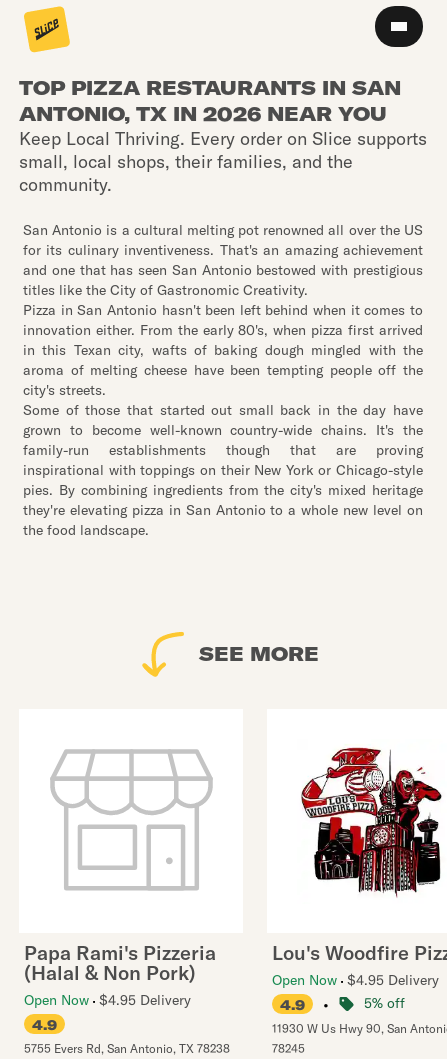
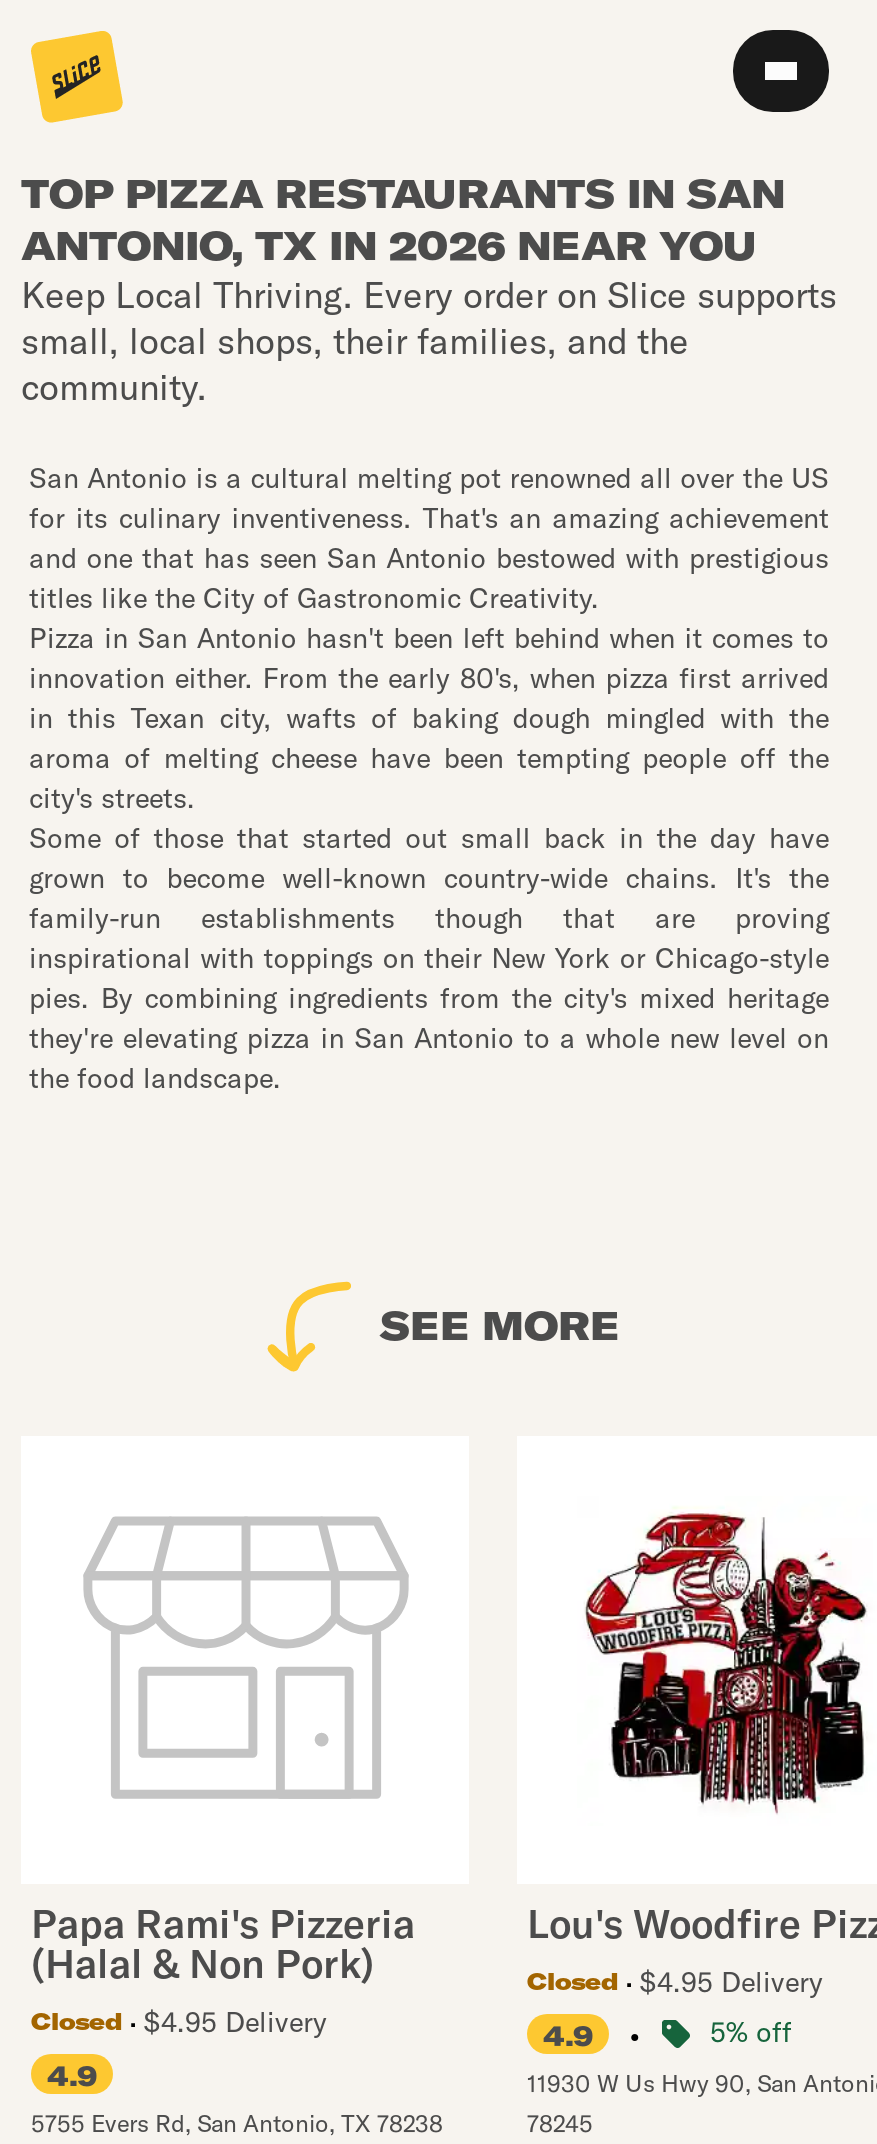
- Open Now $4.95 Delivery
+ Closed
+ $4.95 Delivery

- Open Now $4.95 Delivery
+ Closed
+ $4.95 Delivery
